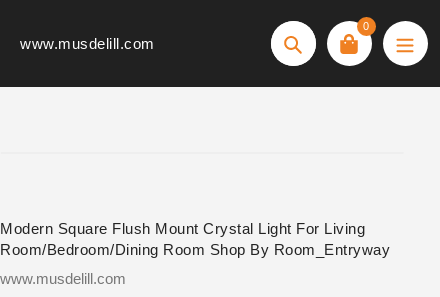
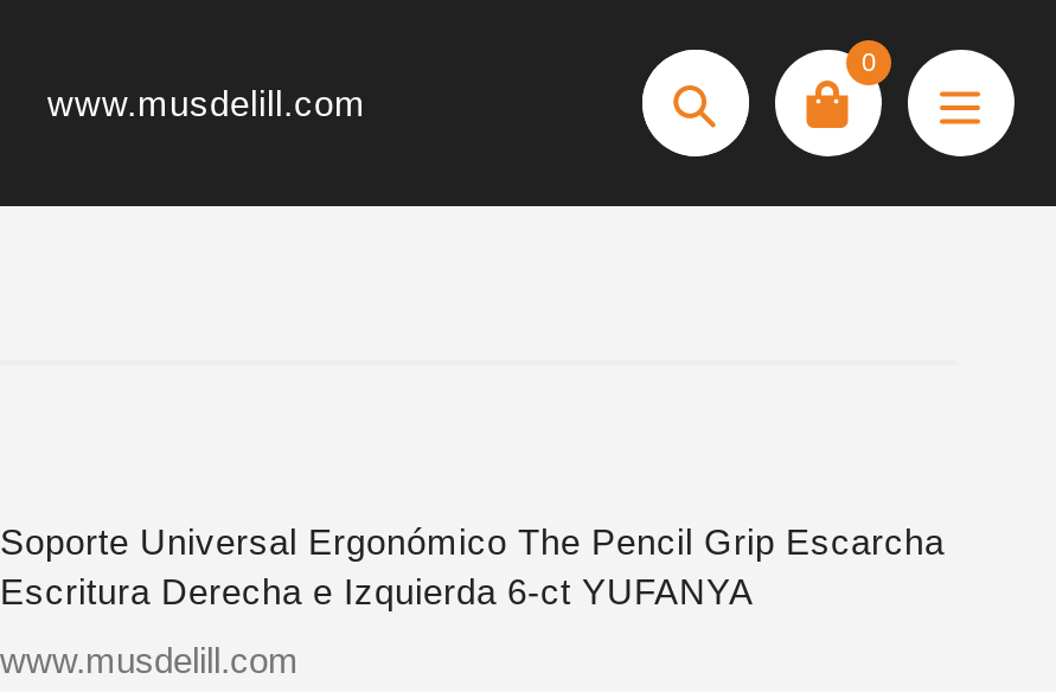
- Modern Square Flush Mount Crystal Light For Living
- Room/Bedroom/Dining Room Shop By Room_Entryway
+ Soporte Universal Ergonómico The Pencil Grip Escarcha
+ Escritura Derecha e Izquierda 6-ct YUFANYA
